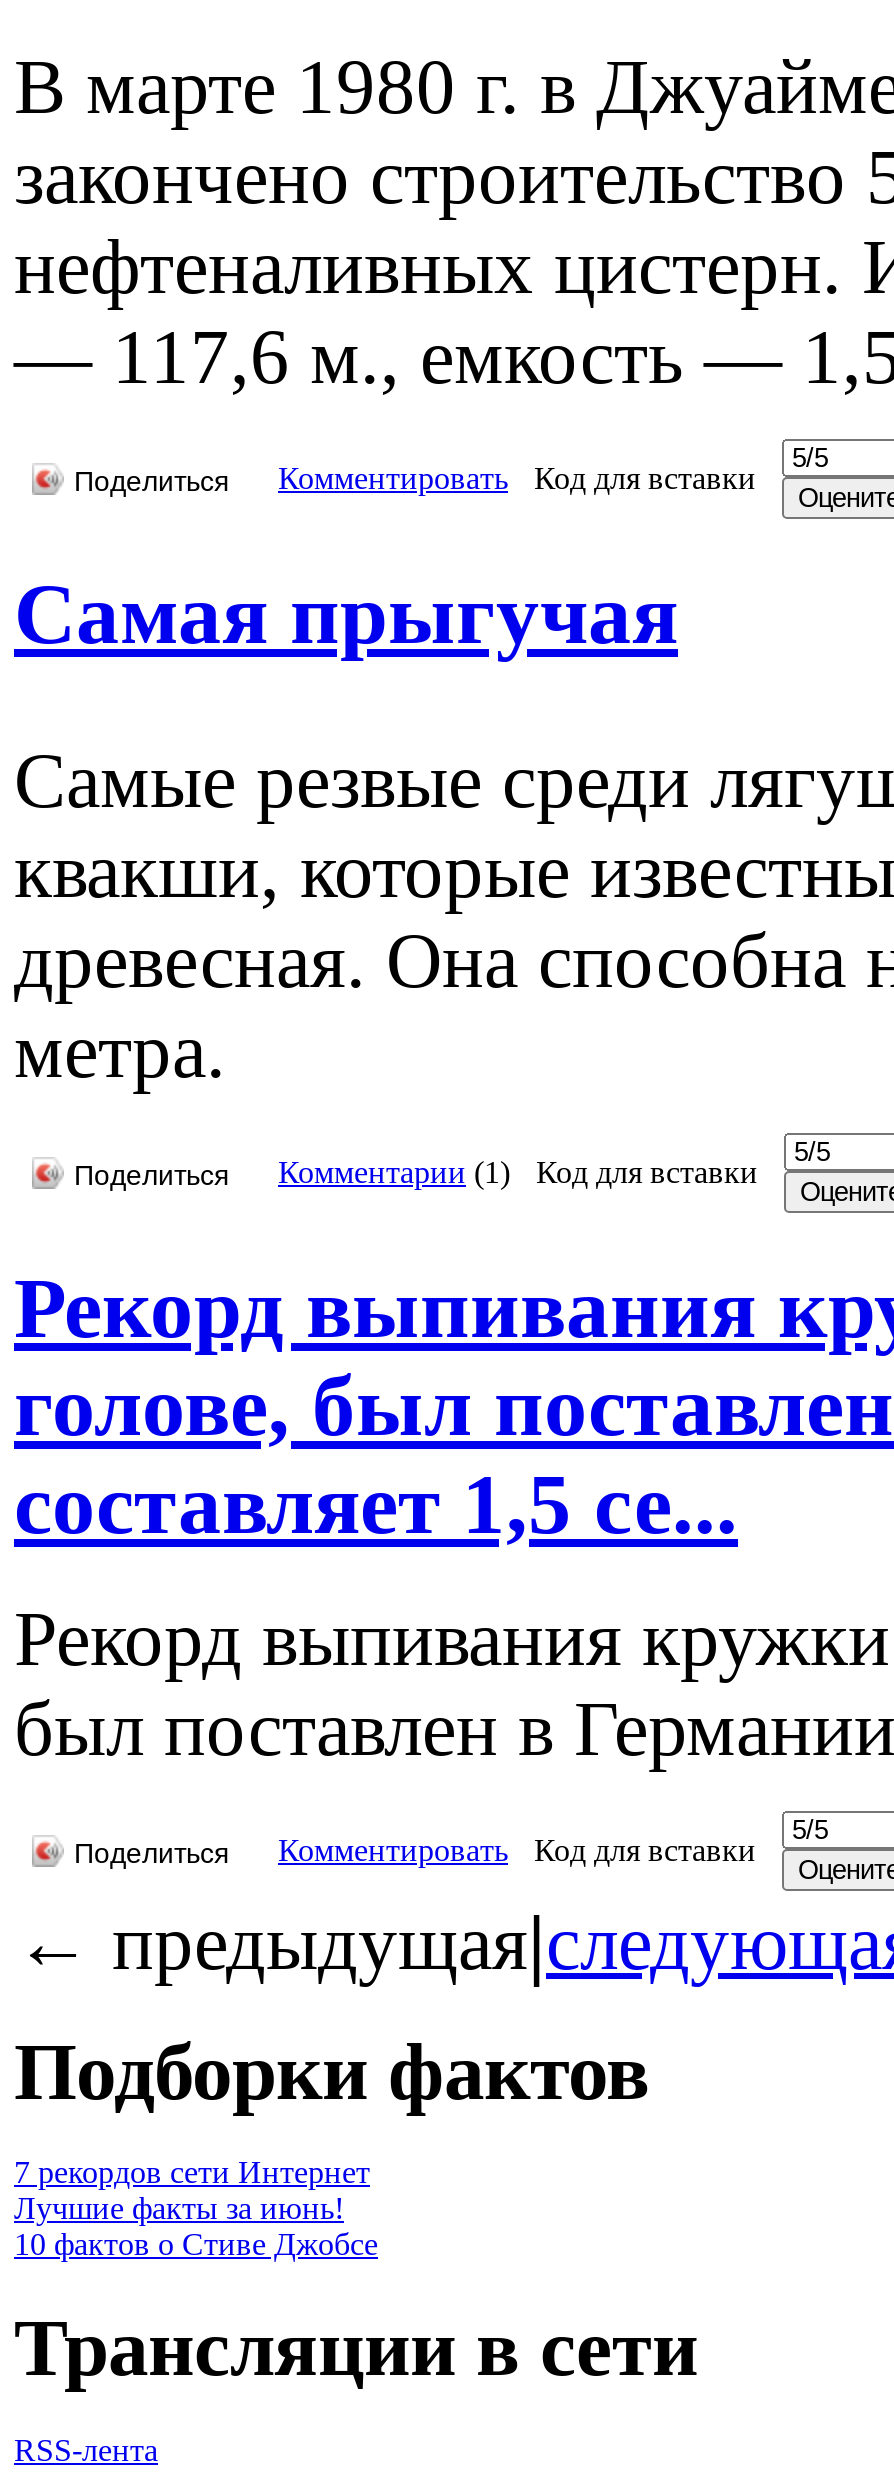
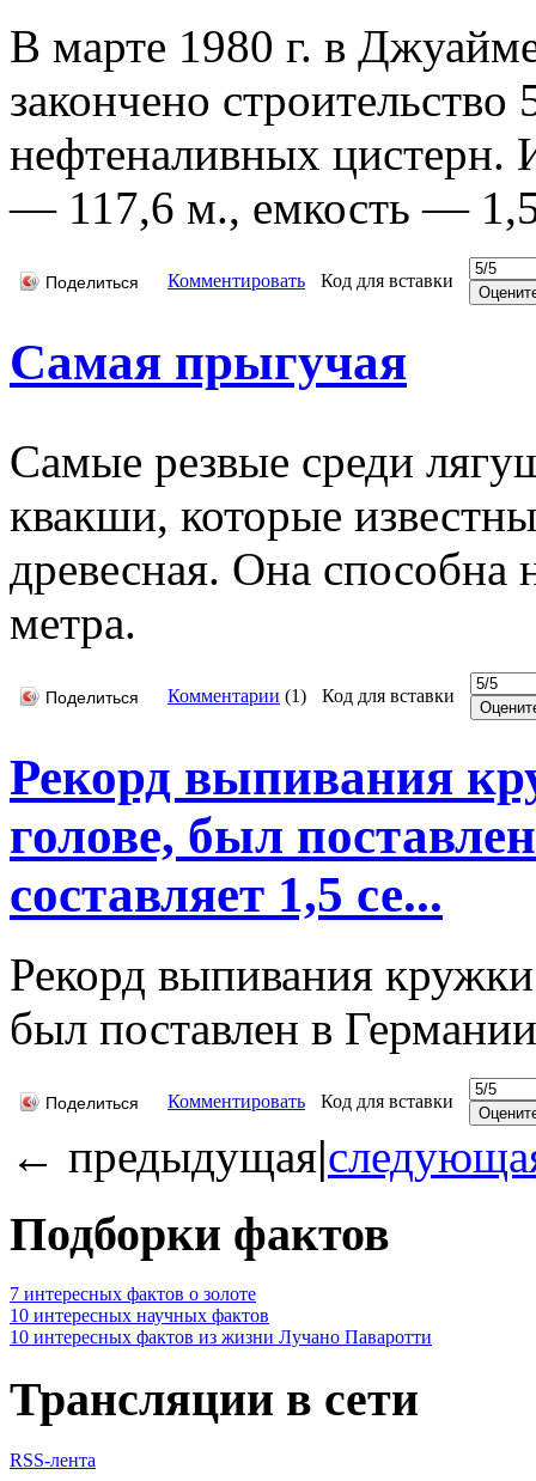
- 7 рекордов сети Интернет
- Лучшие факты за июнь!
- 10 фактов о Стиве Джобсе
+ 7 интересных фактов о золоте
+ 10 интересных научных фактов
+ 10 интересных фактов из жизни Лучано Паваротти
